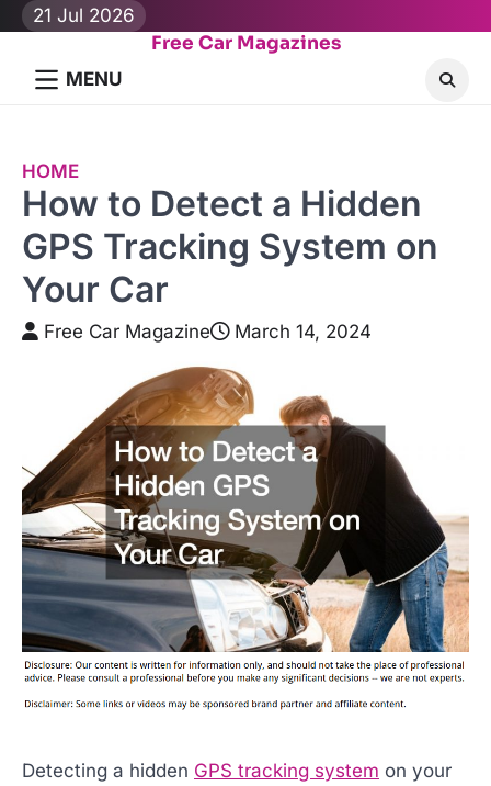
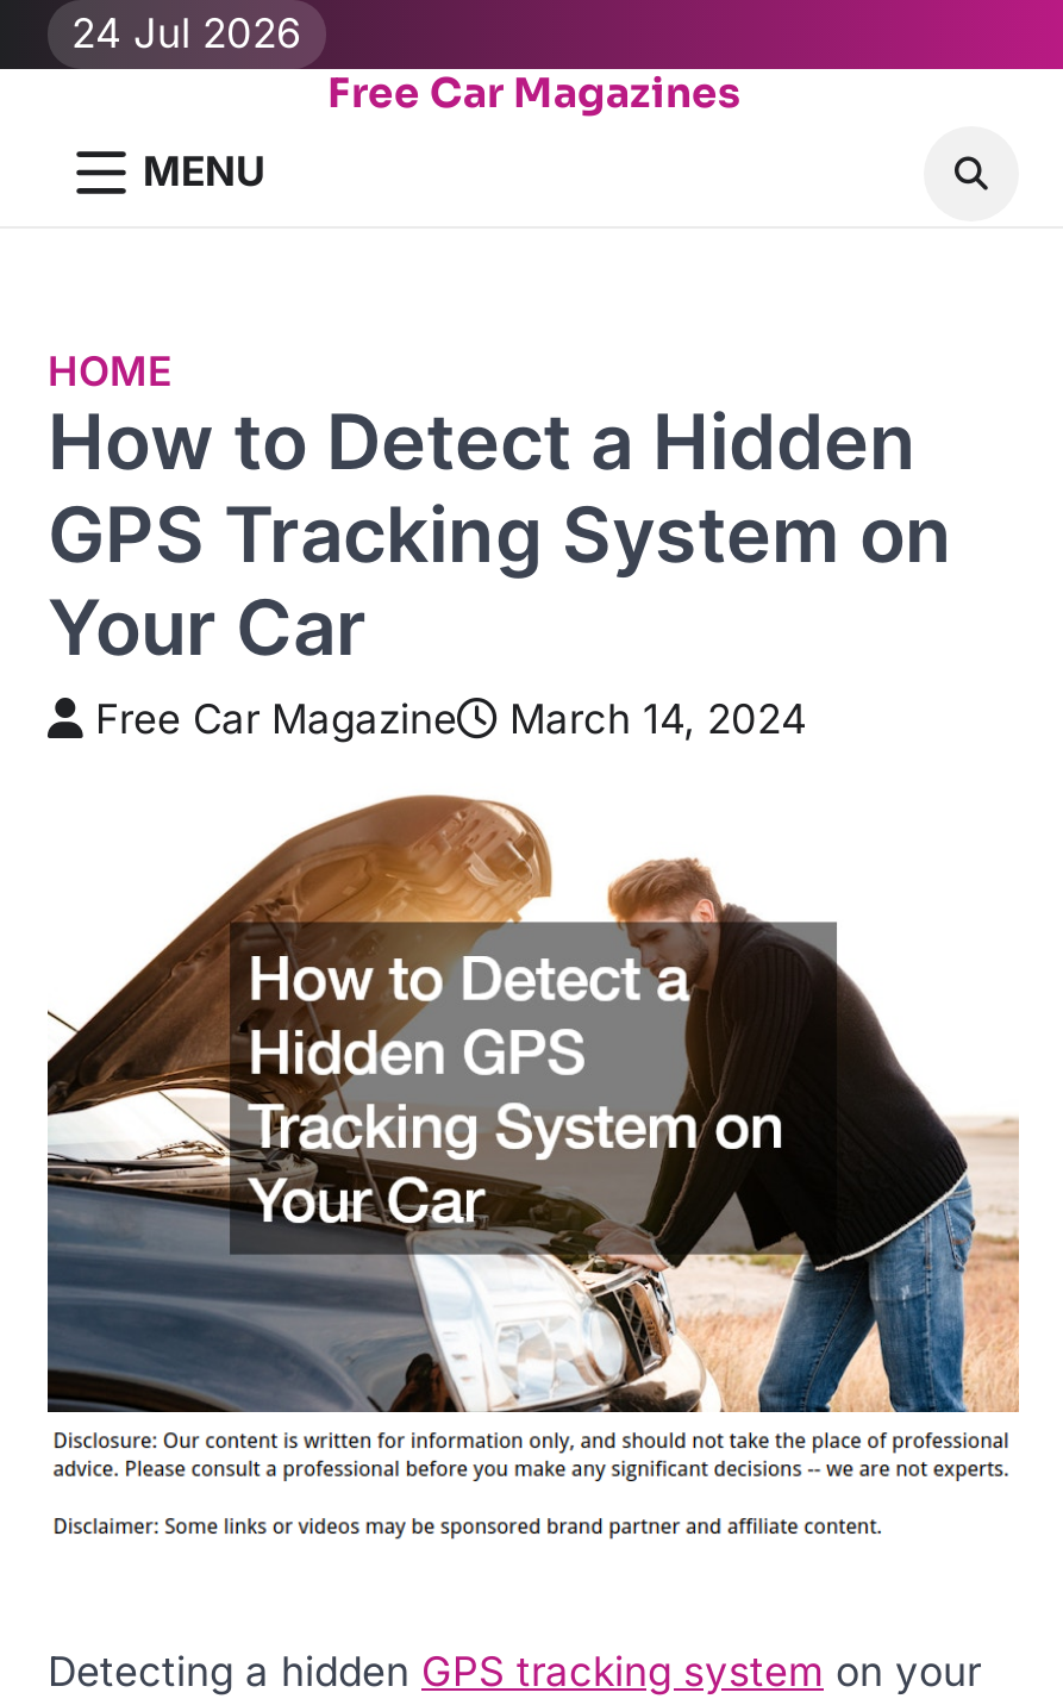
- 21 Jul 2026
+ 24 Jul 2026
